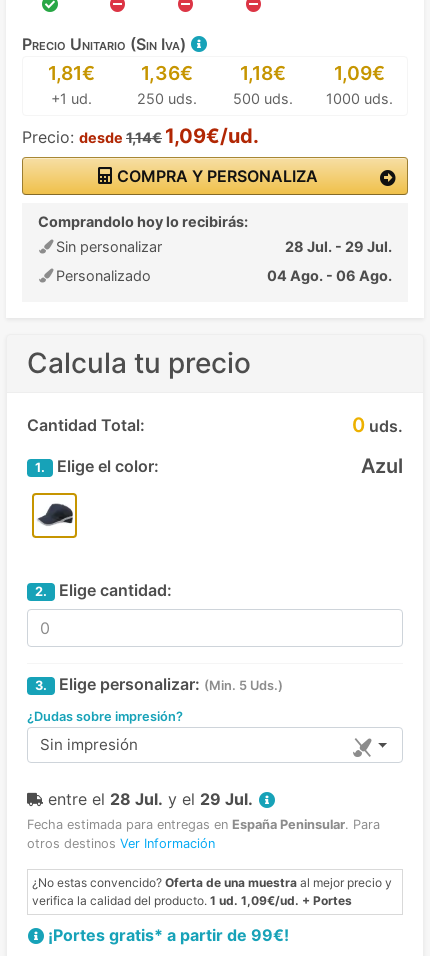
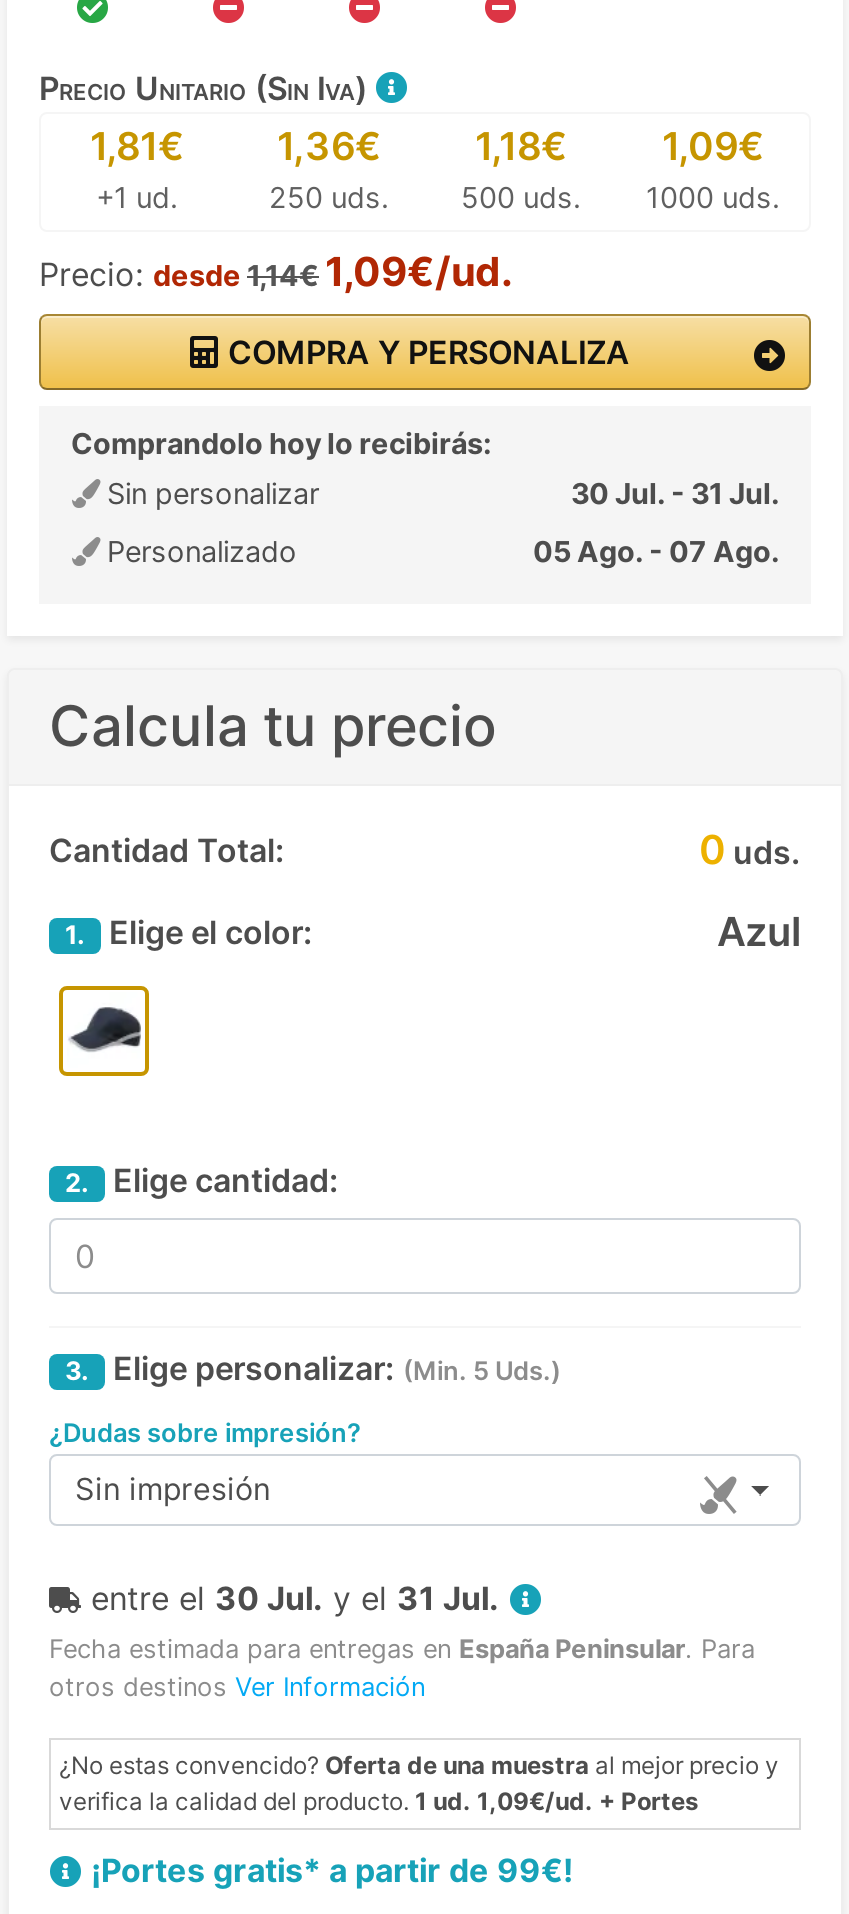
- 28 Jul. - 29 Jul.
+ 30 Jul. - 31 Jul.

- 04 Ago. - 06 Ago.
+ 05 Ago. - 07 Ago.

- entre el 28 Jul. y el 29 Jul.
+ entre el 30 Jul. y el 31 Jul.
